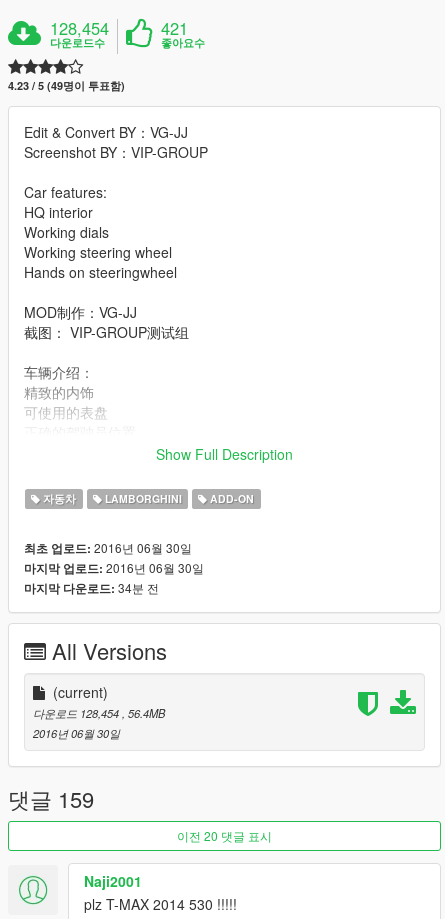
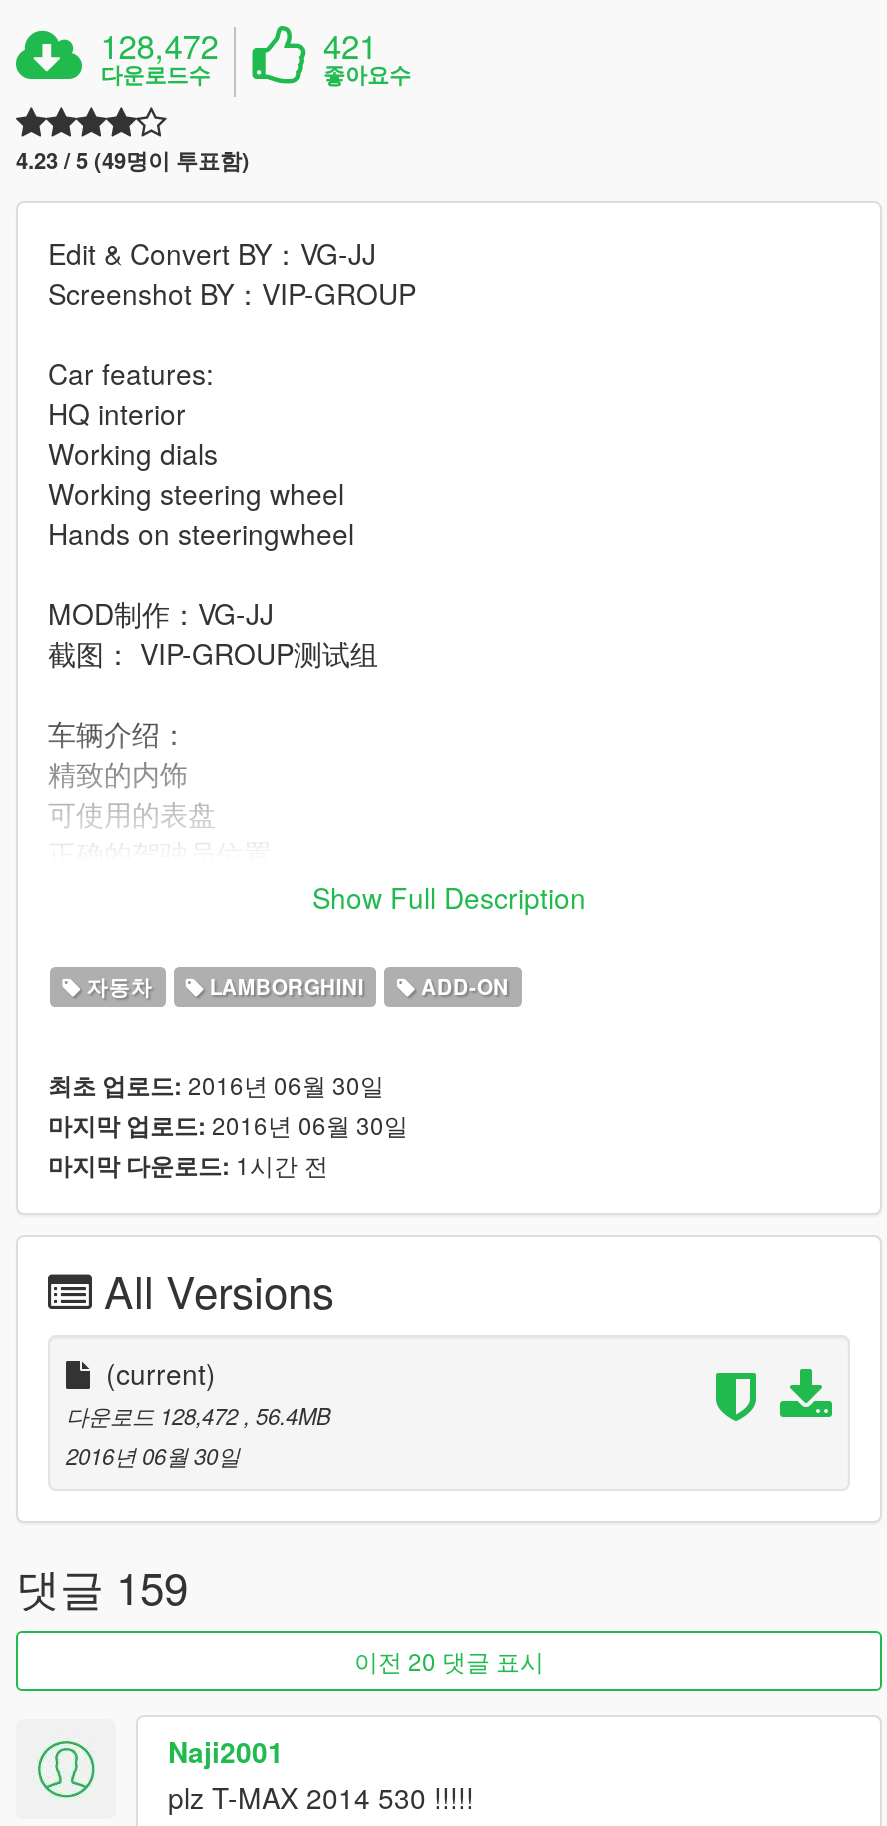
- 128,454
+ 128,472

- 마지막 다운로드: 34분 전
+ 마지막 다운로드: 1시간 전

- 다운로드 128,454, 56.4MB
+ 다운로드 128,472, 56.4MB
